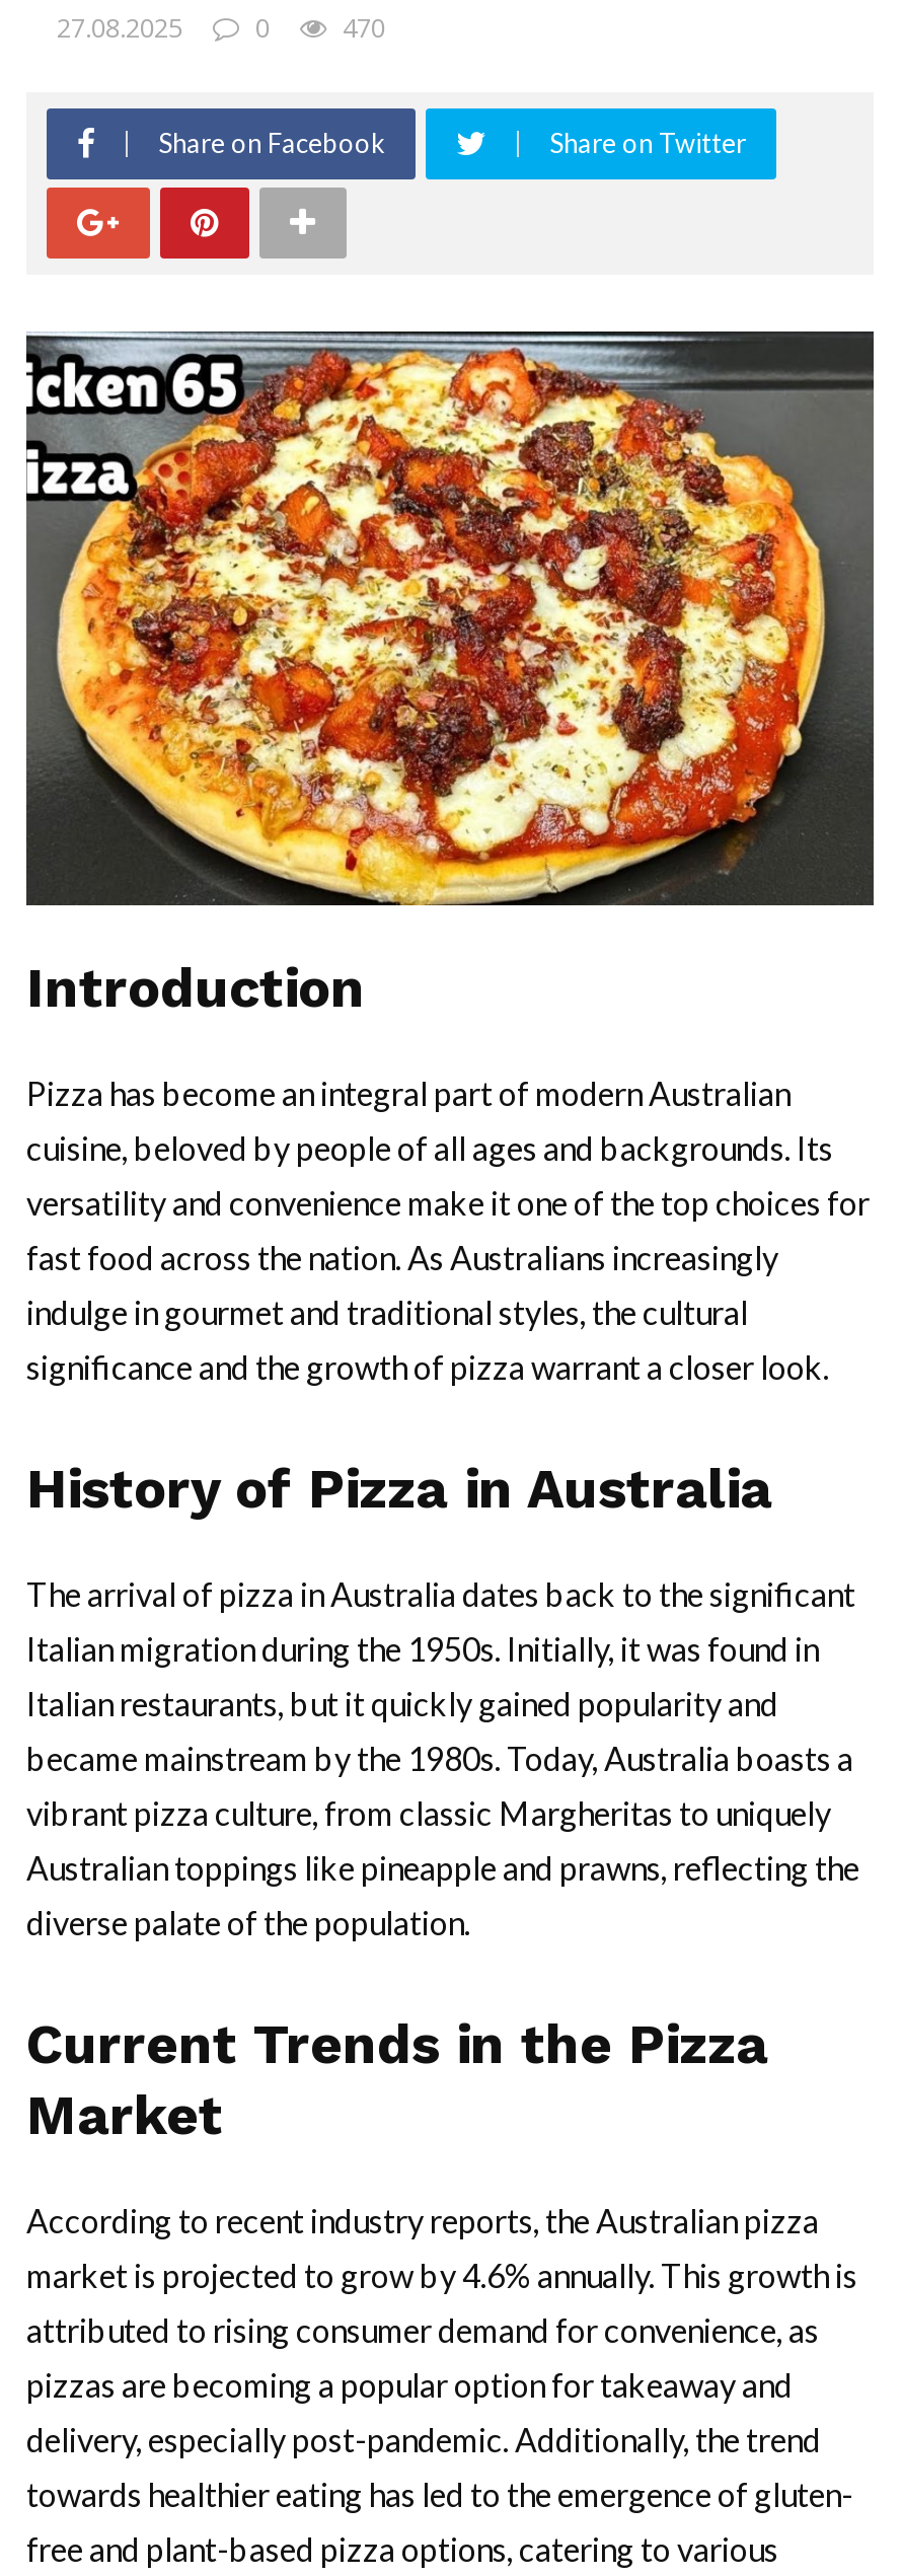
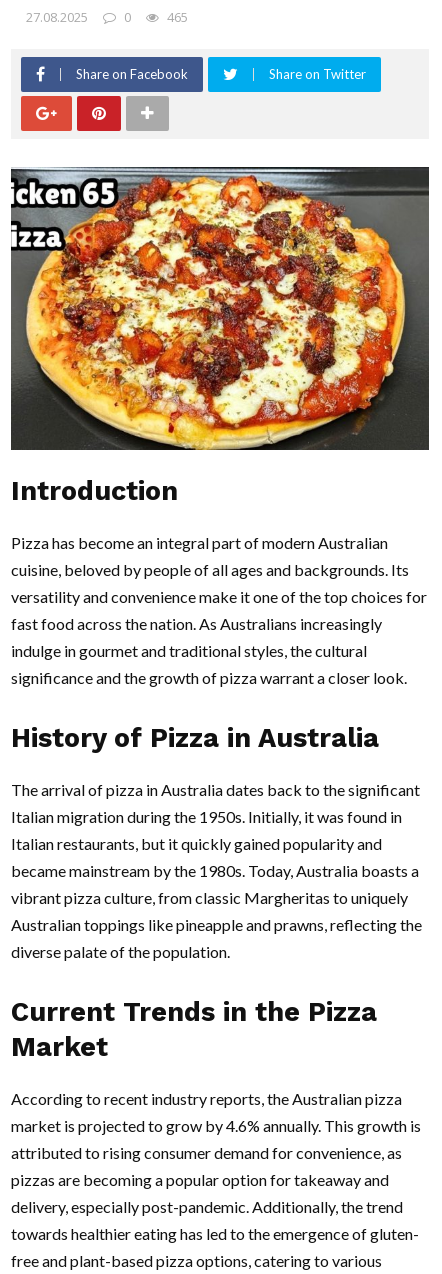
- 27.08.2025 0 470
+ 27.08.2025 0 465
